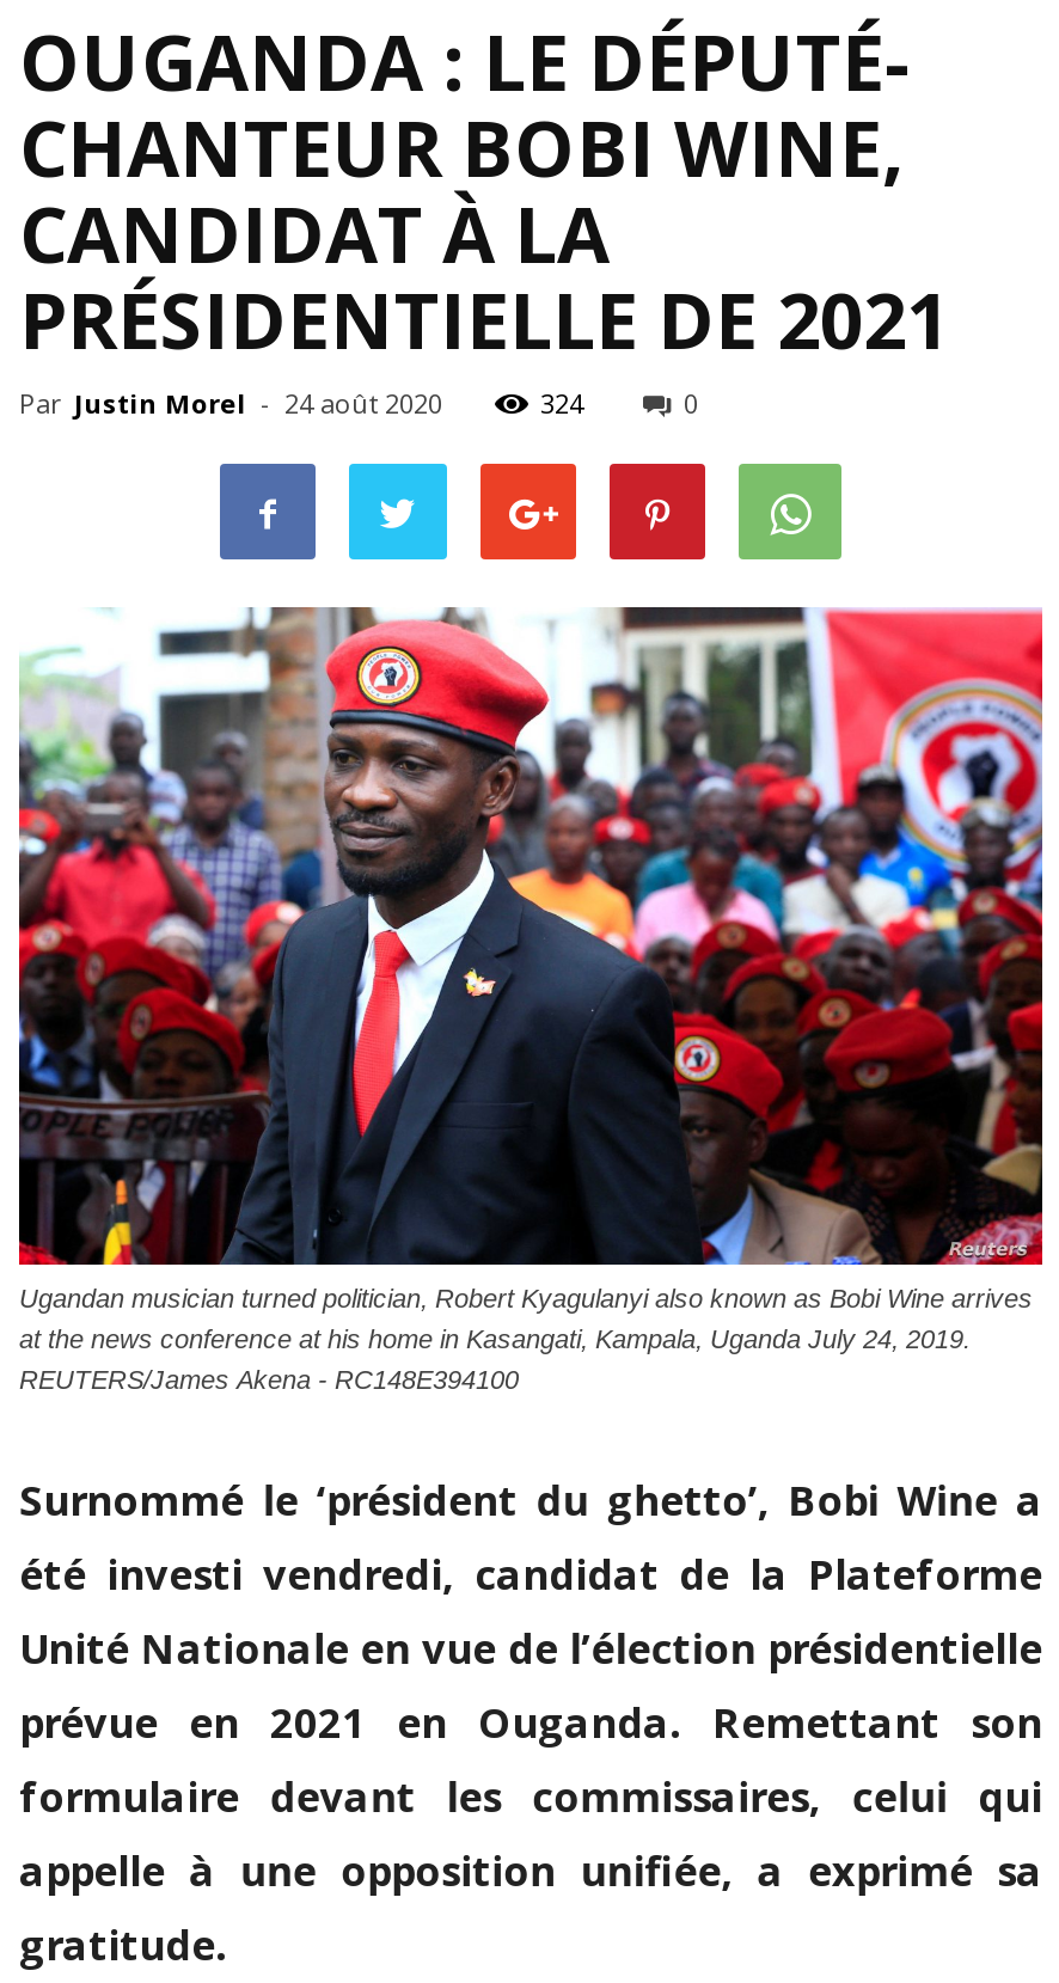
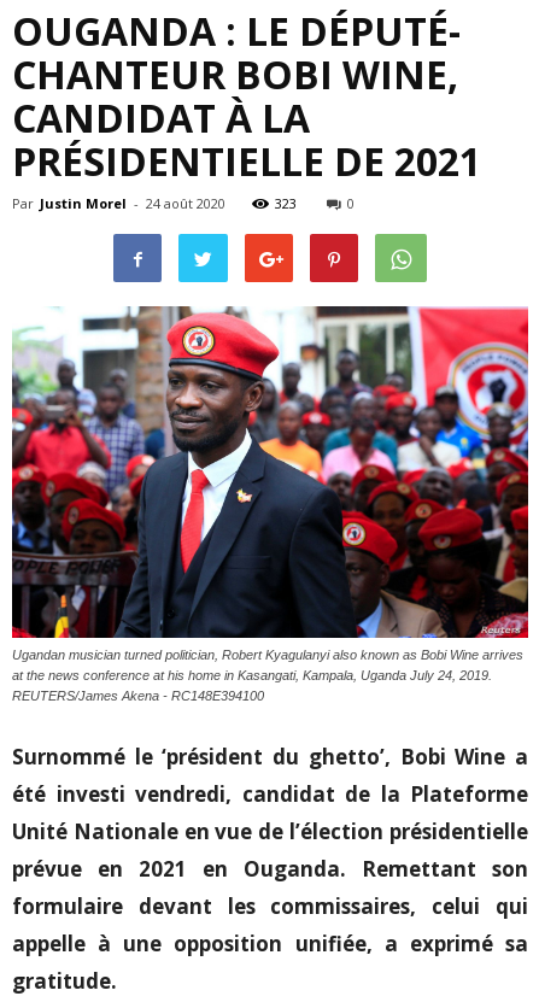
- 324
+ 323
